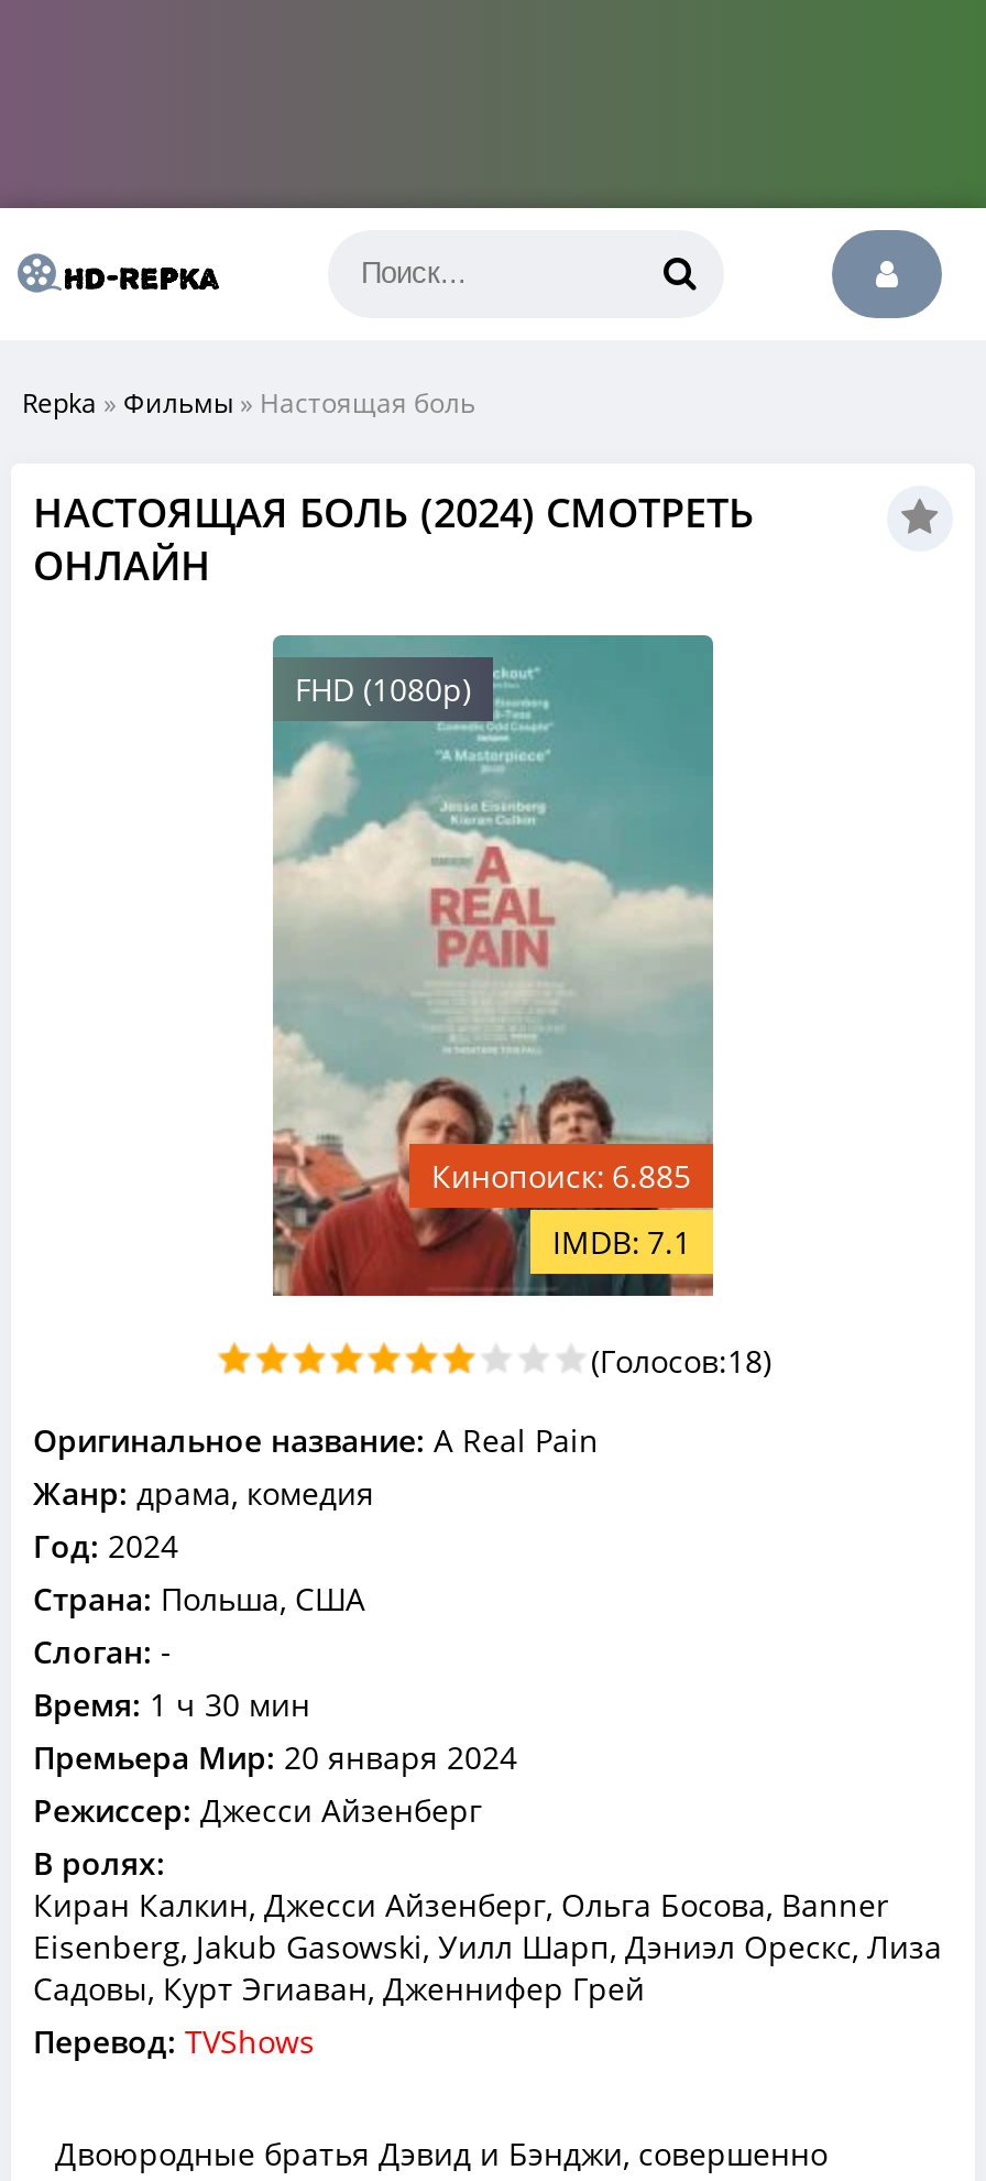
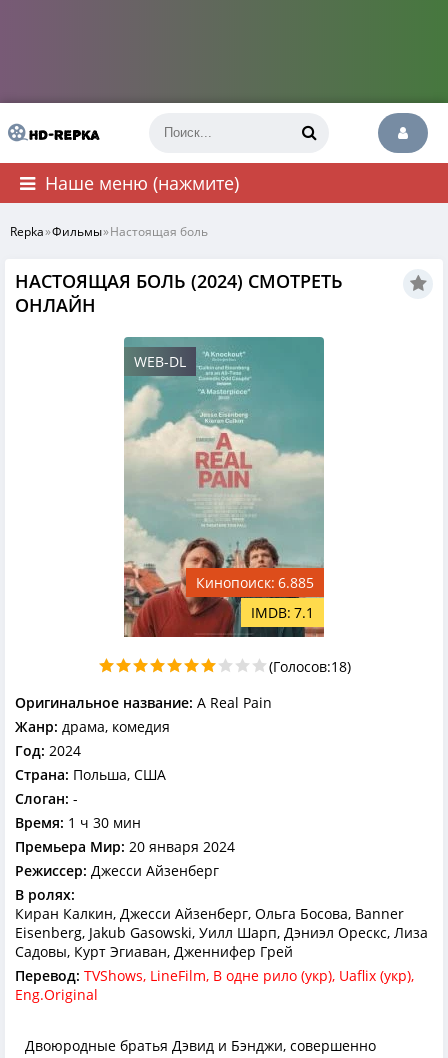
+ Наше меню (нажмите)

- FHD (1080p)
+ WEB-DL

- Перевод: TVShows
+ Перевод: TVShows, LineFilm, В одне рило (укр), Uaflix (укр),
+ Eng.Original
